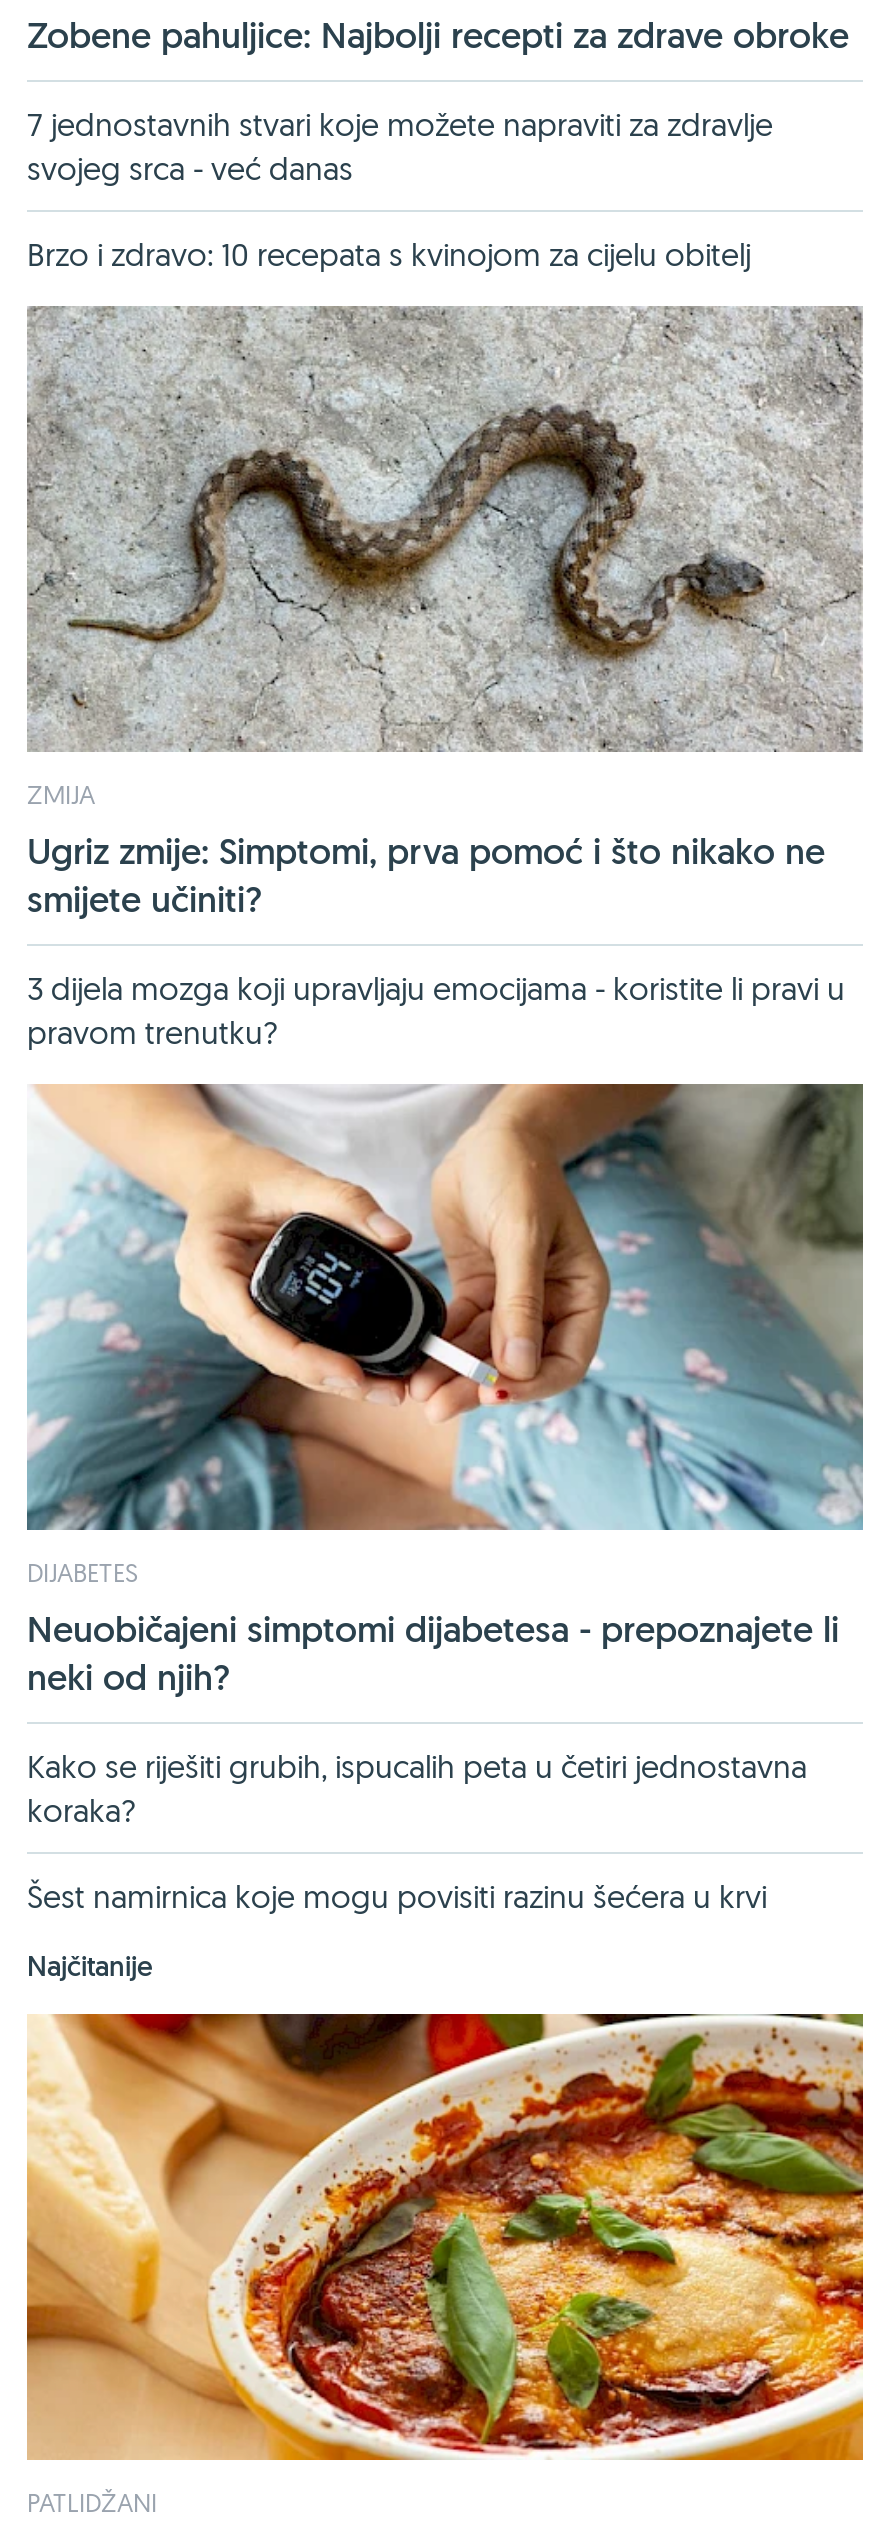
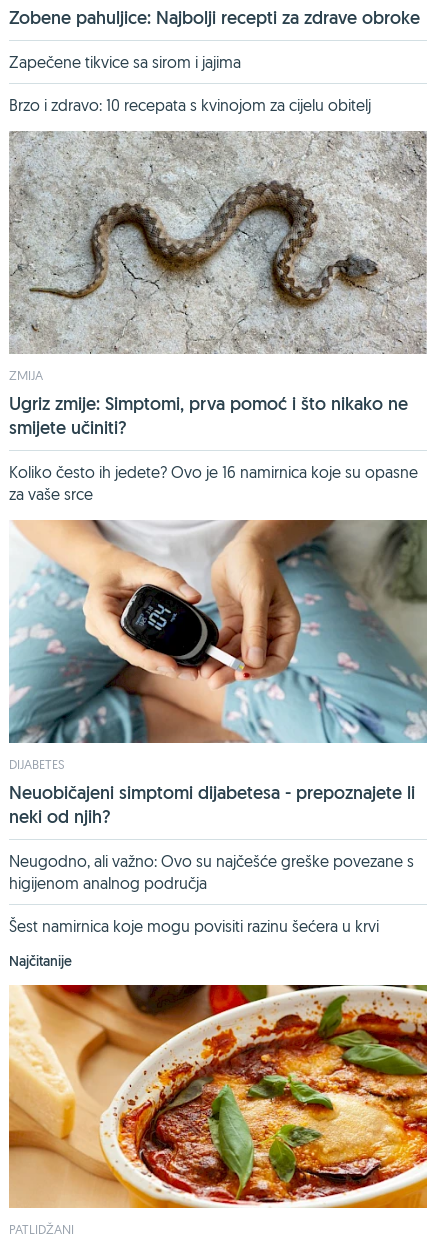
- 7 jednostavnih stvari koje možete napraviti za zdravlje
- svojeg srca - već danas
+ Zapečene tikvice sa sirom i jajima

- 3 dijela mozga koji upravljaju emocijama - koristite li pravi u
- pravom trenutku?
+ Koliko često ih jedete? Ovo je 16 namirnica koje su opasne
+ za vaše srce

- Kako se riješiti grubih, ispucalih peta u četiri jednostavna
- koraka?
+ Neugodno, ali važno: Ovo su najčešće greške povezane s
+ higijenom analnog područja
